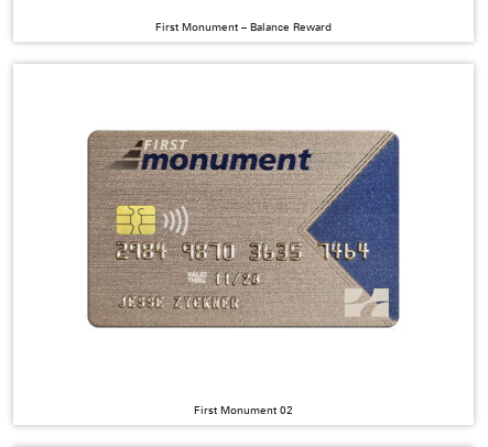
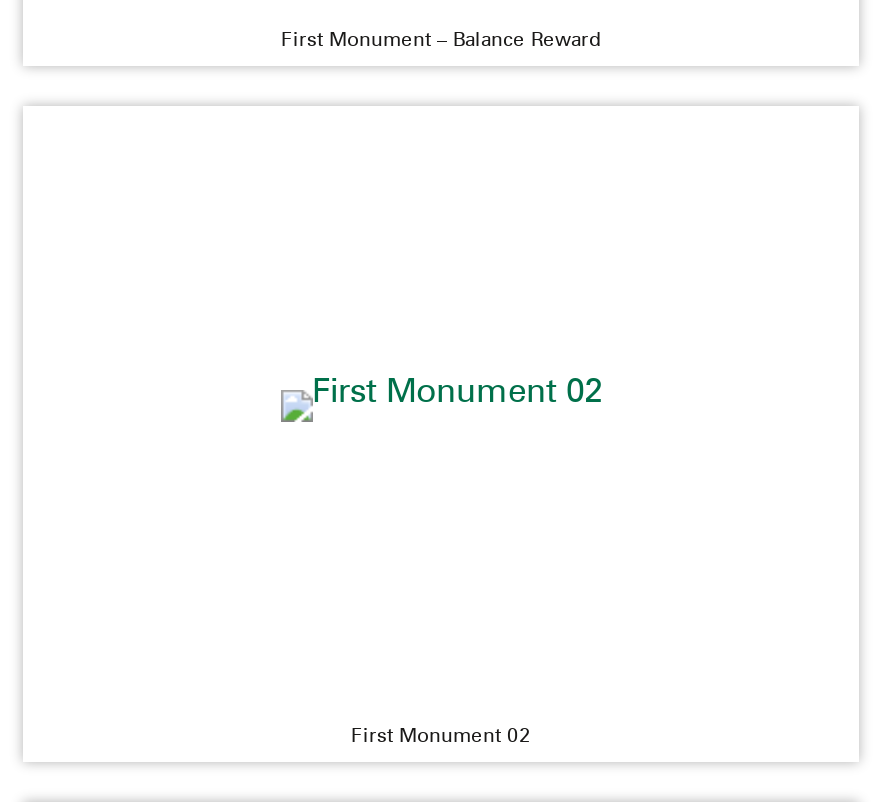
- [image]
